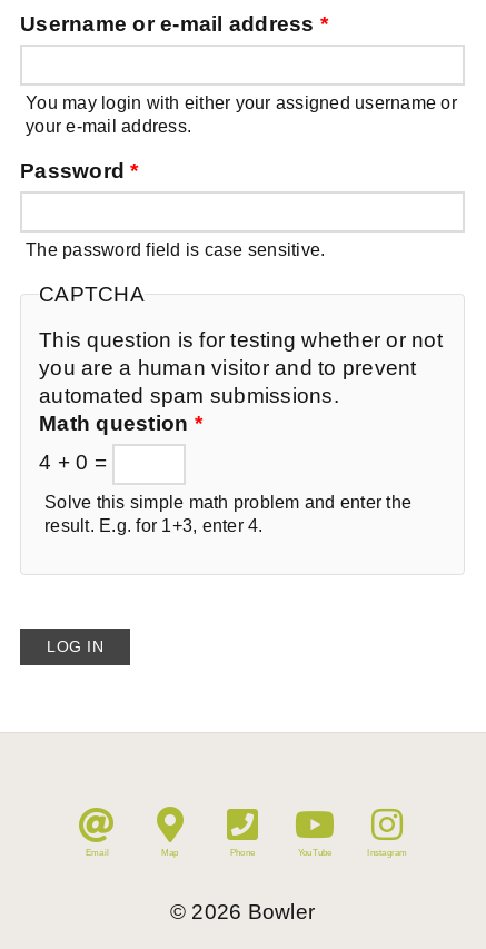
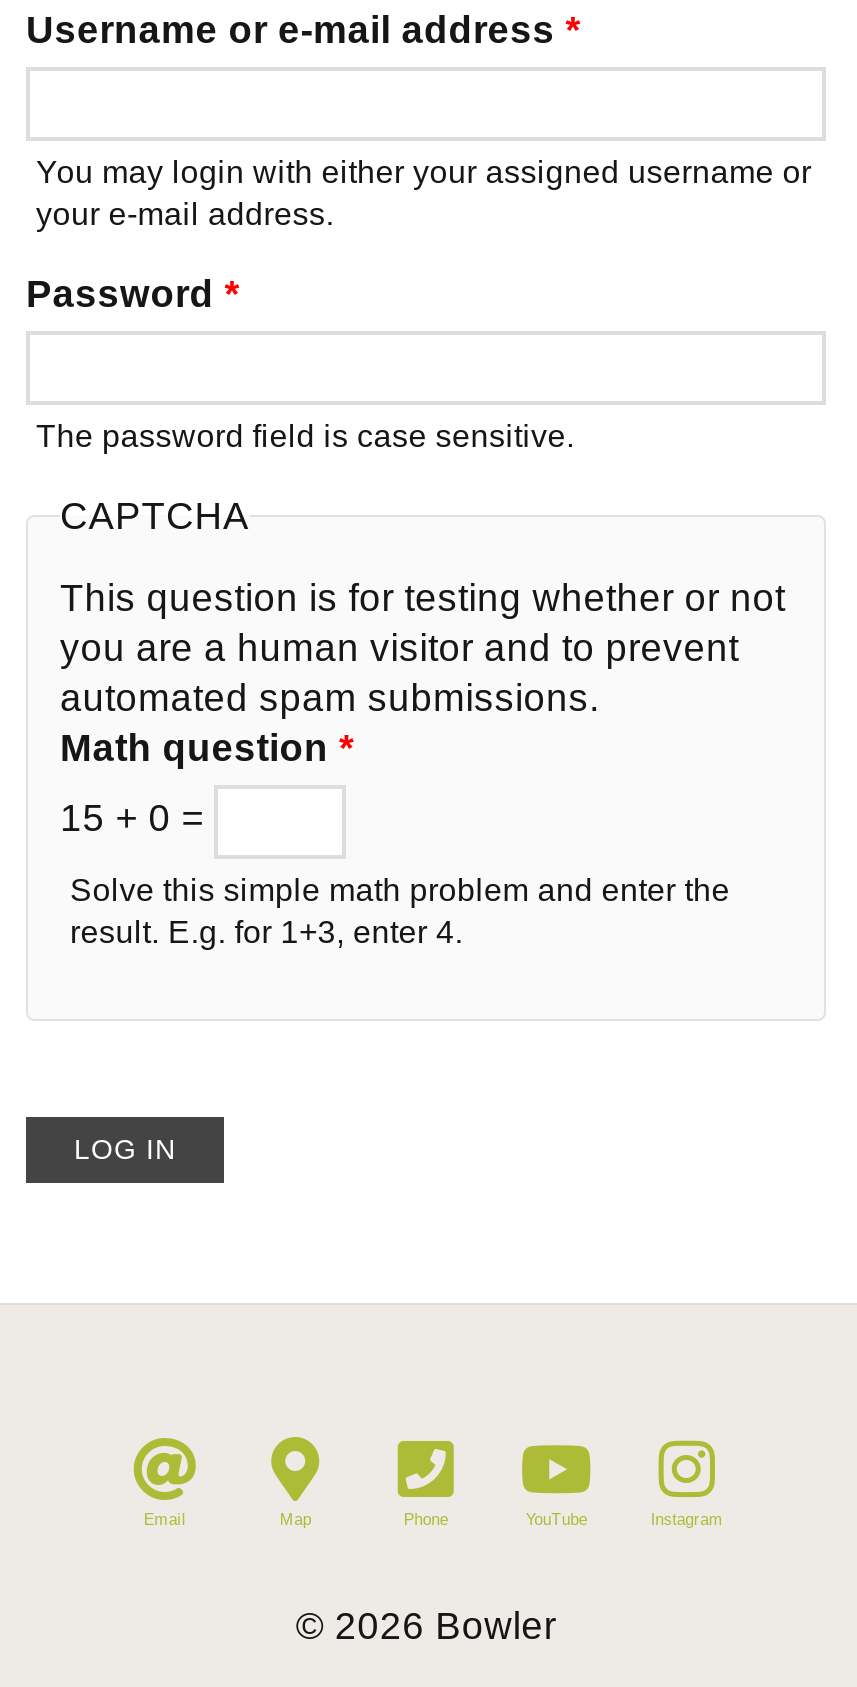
- 4 + 0 =
+ 15 + 0 =
